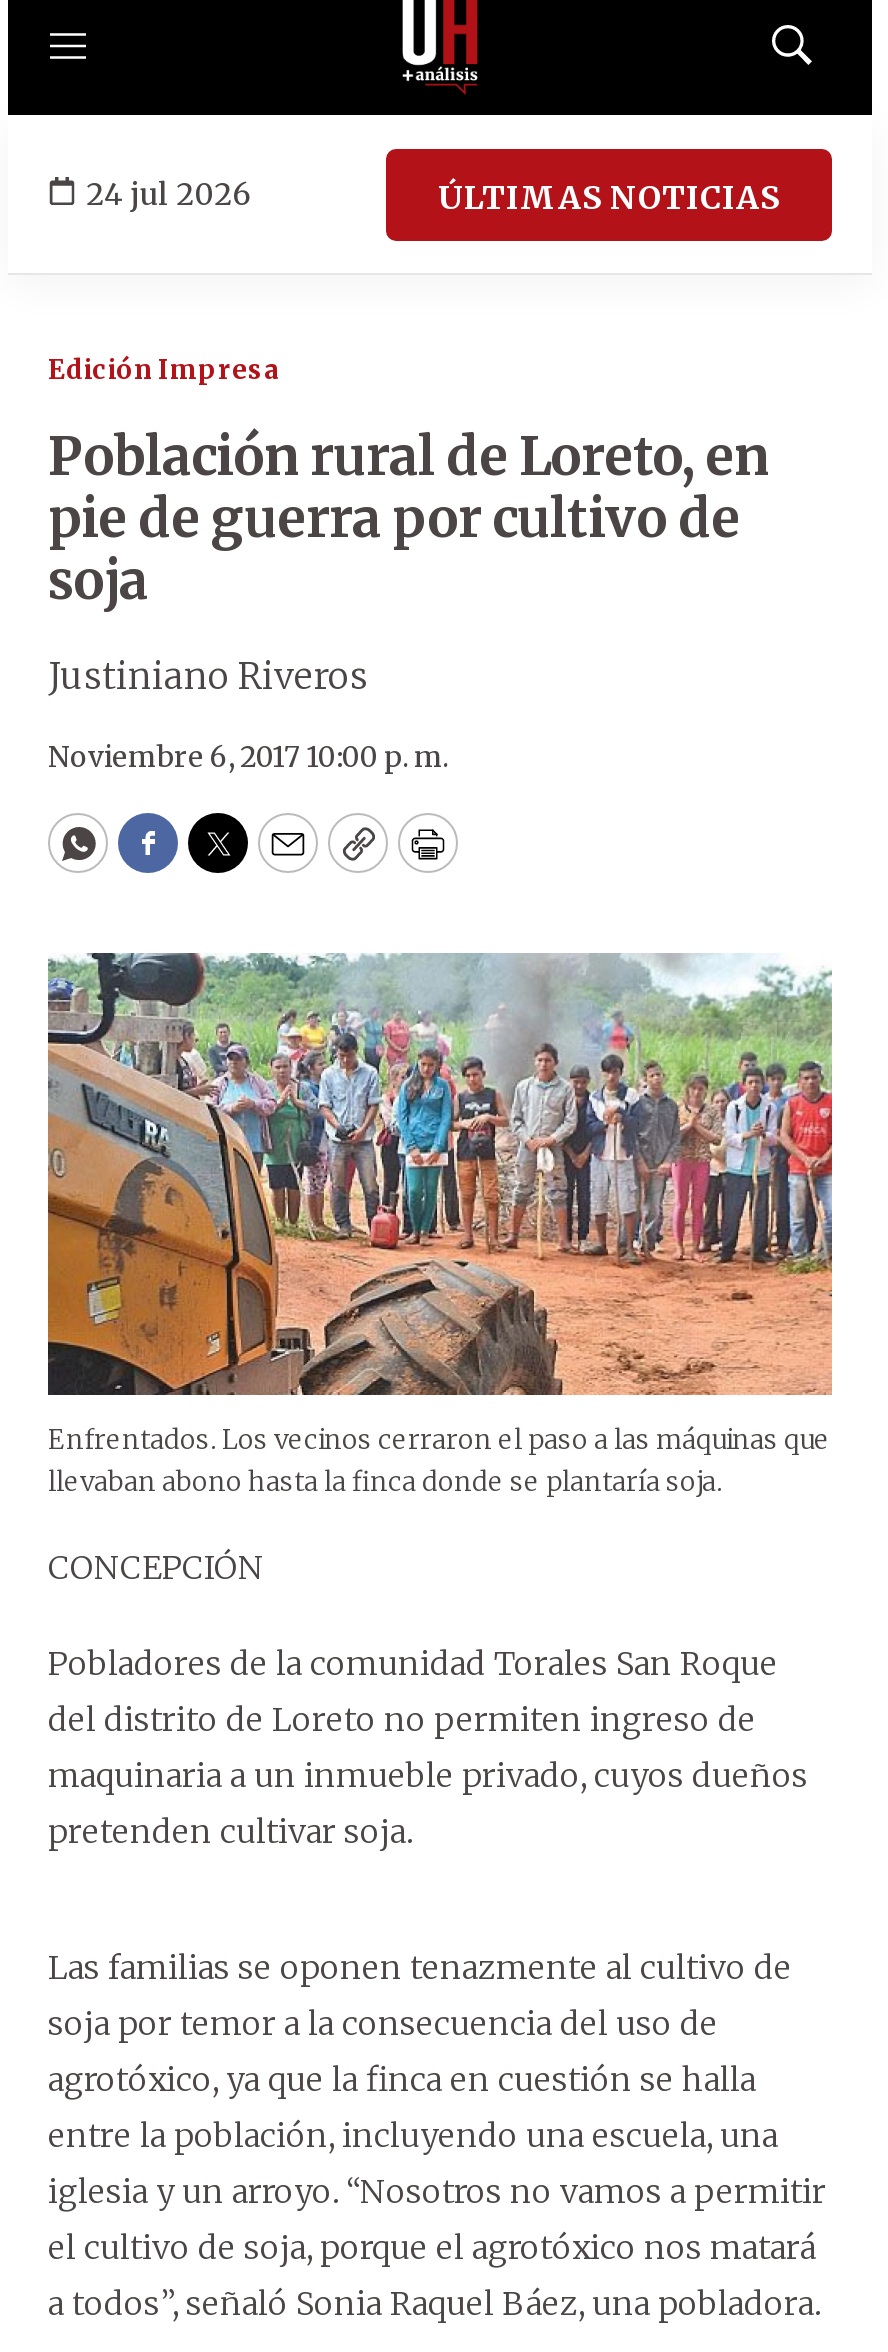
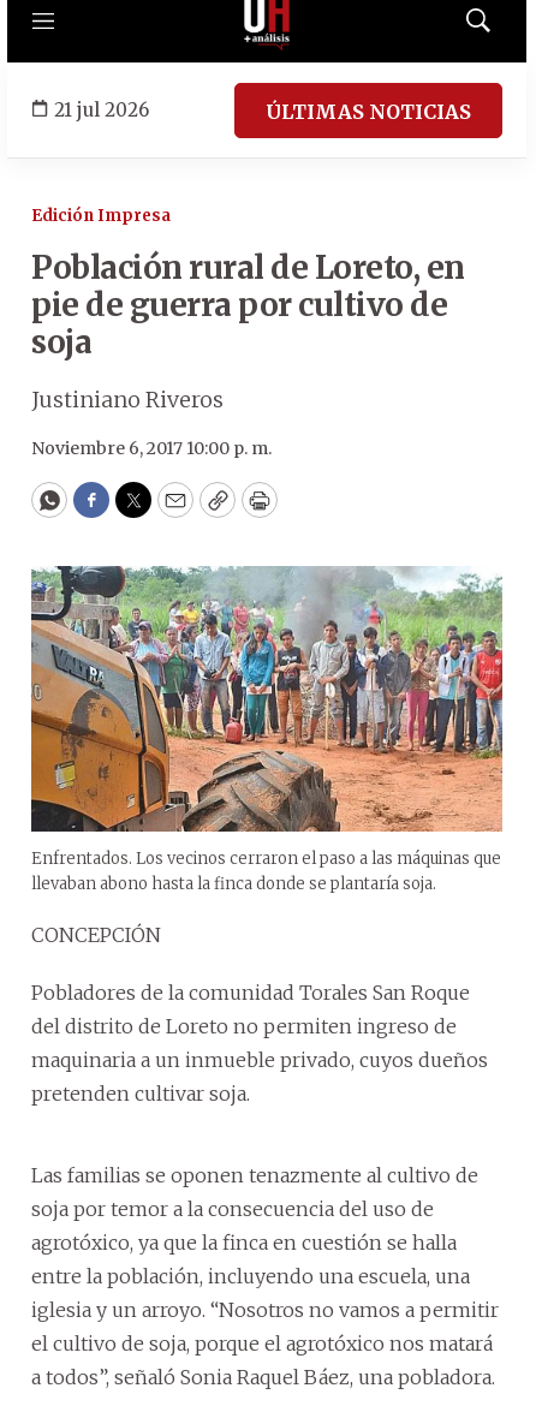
- 24 jul 2026
+ 21 jul 2026
